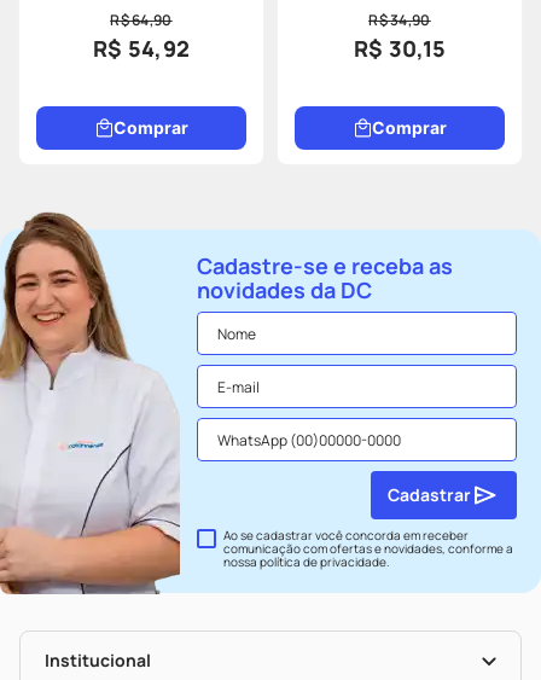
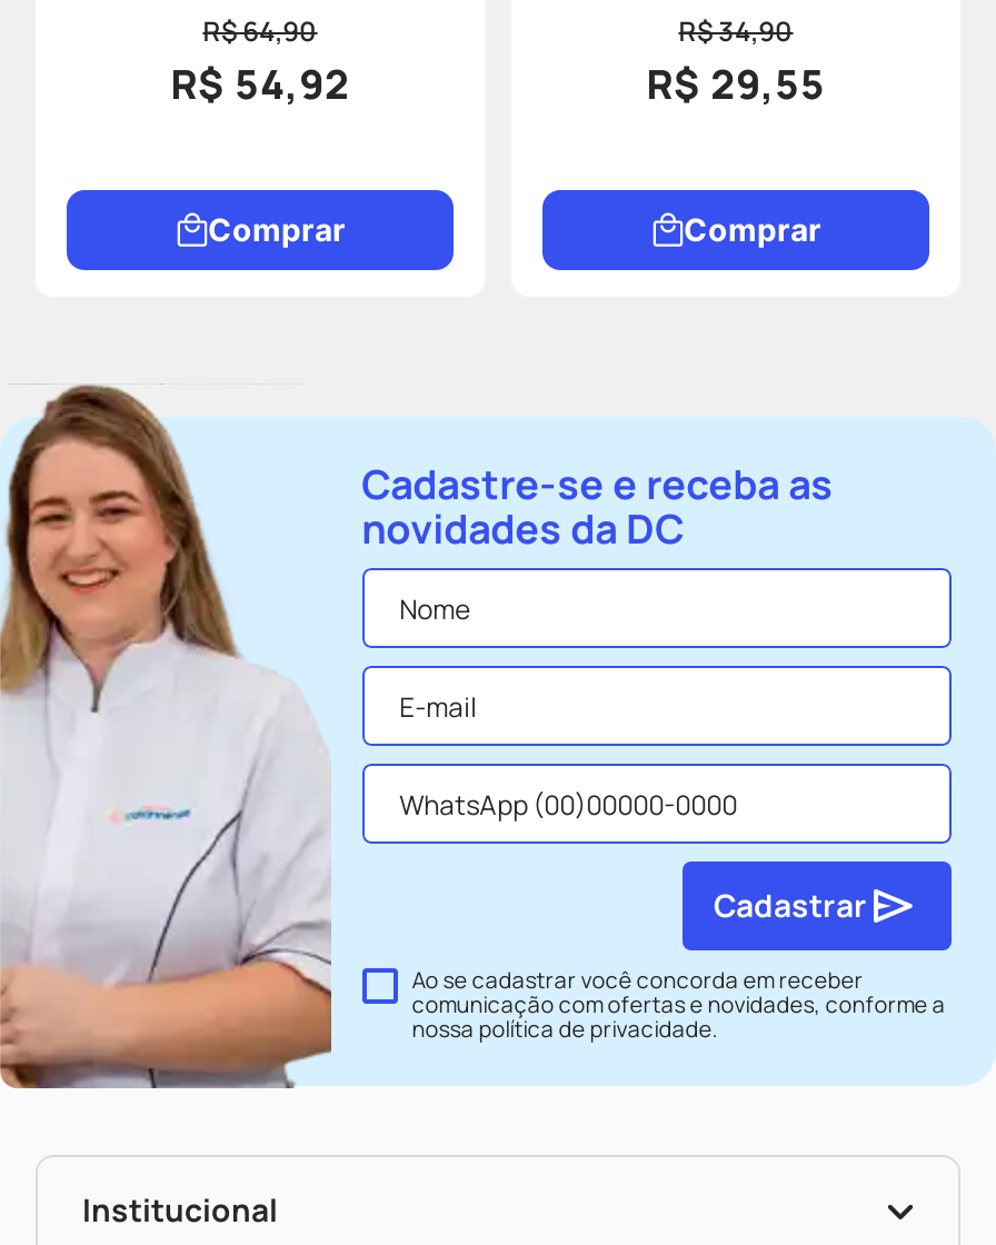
- R$ 30,15
+ R$ 29,55
